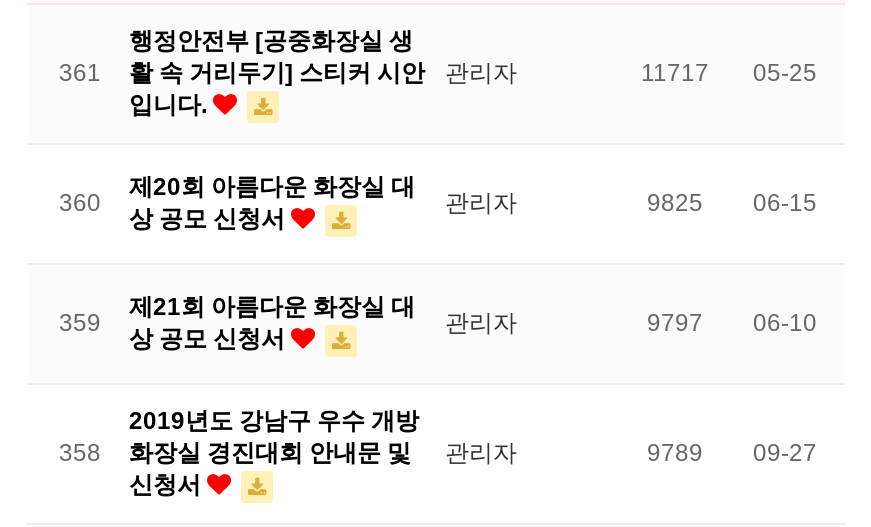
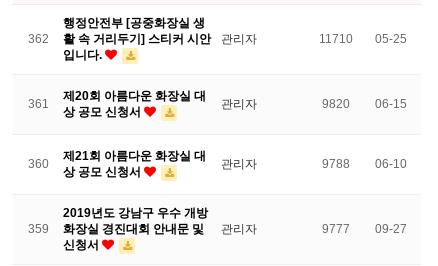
- 361 활 속 거리두기] 스티커 시안 관리자
+ 362 활 속 거리두기] 스티커 시안 관리자

- 11717 05-25
+ 11710 05-25

- 360
+ 361

- 9825 06-15
+ 9820 06-15

- 359
+ 360

- 9797 06-10
+ 9788 06-10

- 358 화장실 경진대회 안내문 및 관리자
+ 359 화장실 경진대회 안내문 및 관리자

- 9789 09-27
+ 9777 09-27
